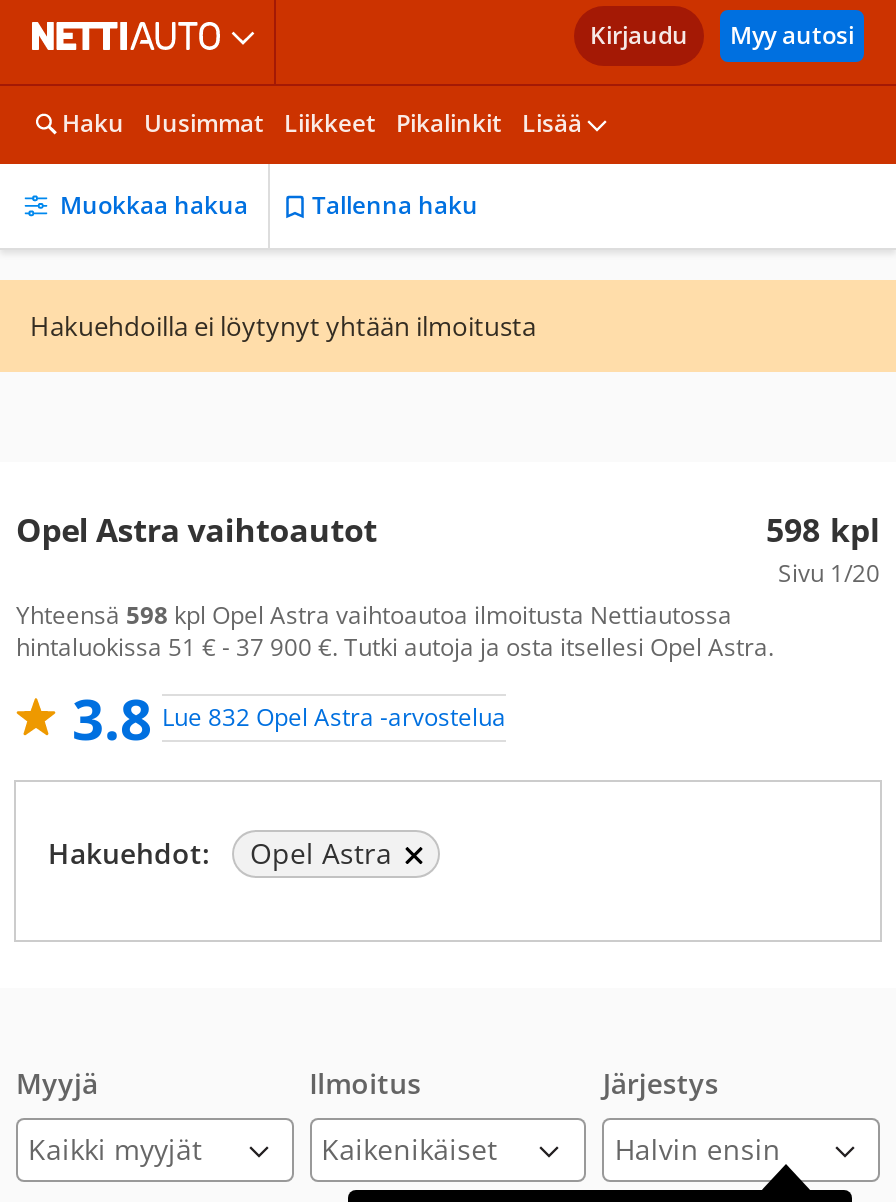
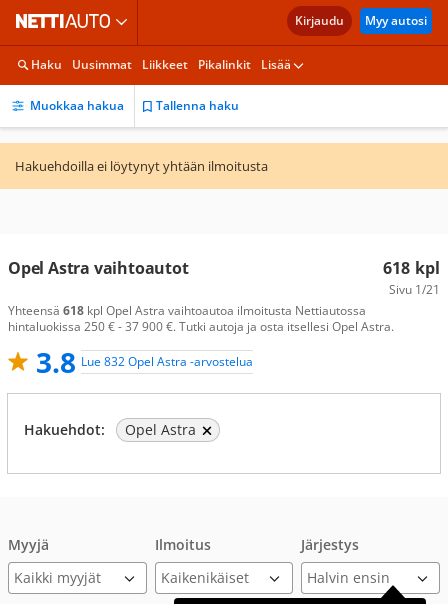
- 598 kpl
+ 618 kpl

- Sivu 1/20
+ Sivu 1/21

- Yhteensä 598 kpl Opel Astra vaihtoautoa ilmoitusta Nettiautossa
+ Yhteensä 618 kpl Opel Astra vaihtoautoa ilmoitusta Nettiautossa

- hintaluokissa 51 € - 37 900 €. Tutki autoja ja osta itsellesi Opel Astra.
+ hintaluokissa 250 € - 37 900 €. Tutki autoja ja osta itsellesi Opel Astra.
